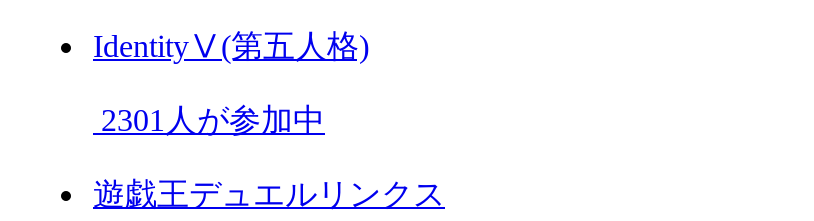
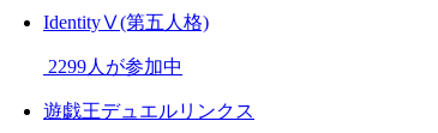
- 2301人が参加中
+ 2299人が参加中
